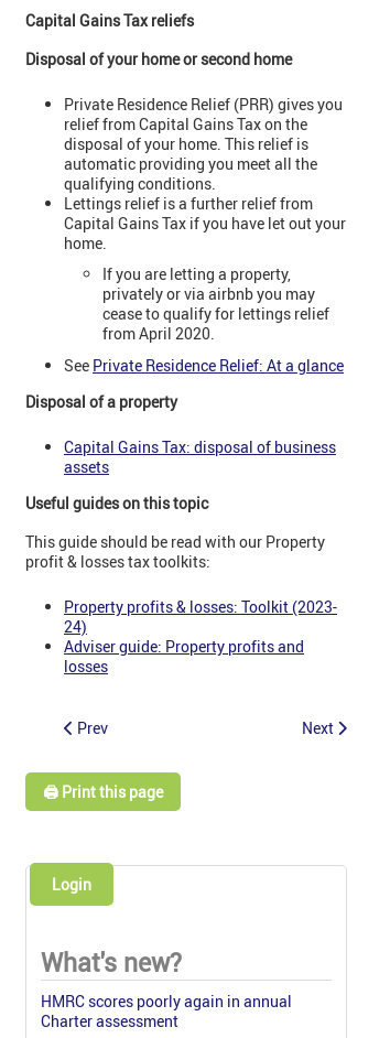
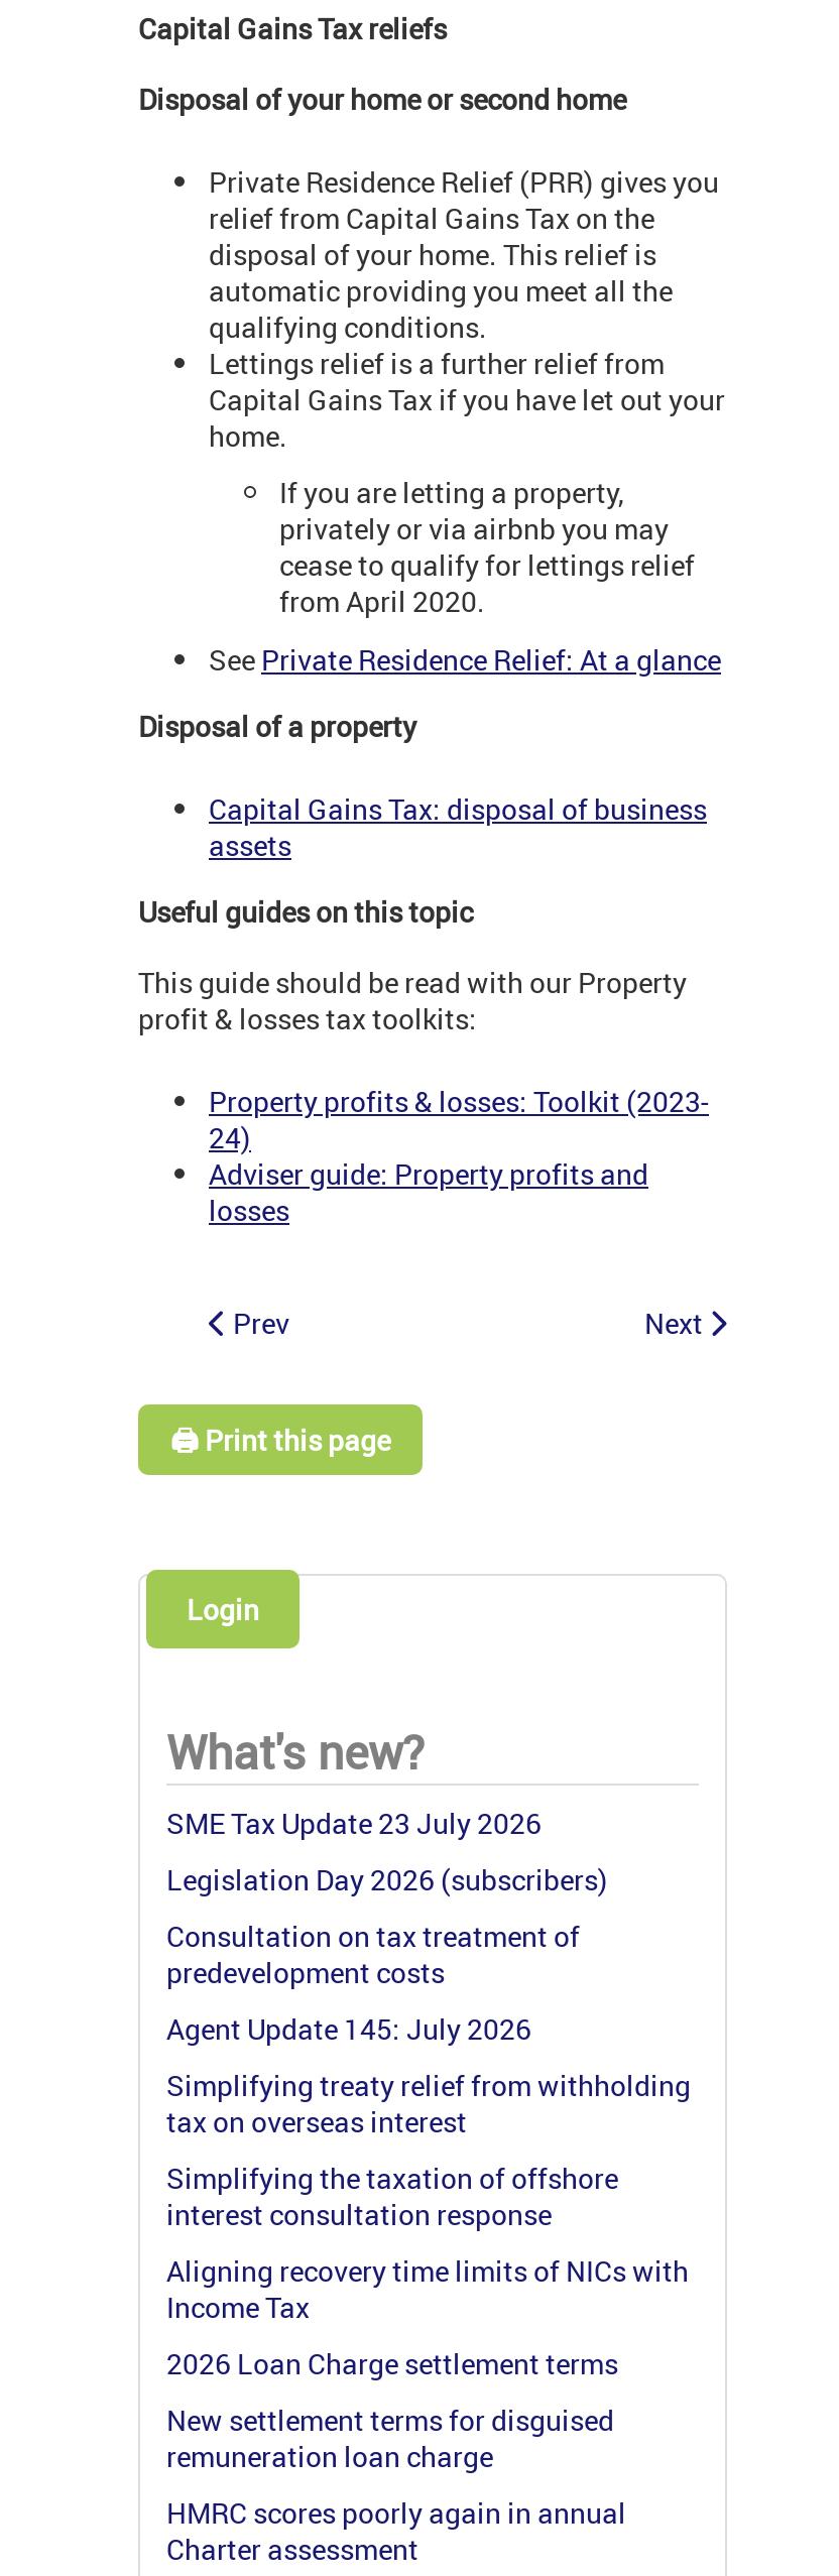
+ SME Tax Update 23 July 2026
+ Legislation Day 2026 (subscribers)
+ Consultation on tax treatment of
+ predevelopment costs
+ Agent Update 145: July 2026
+ Simplifying treaty relief from withholding
+ tax on overseas interest
+ Simplifying the taxation of offshore
+ interest consultation response
+ Aligning recovery time limits of NICs with
+ Income Tax
+ 2026 Loan Charge settlement terms
+ New settlement terms for disguised
+ remuneration loan charge
